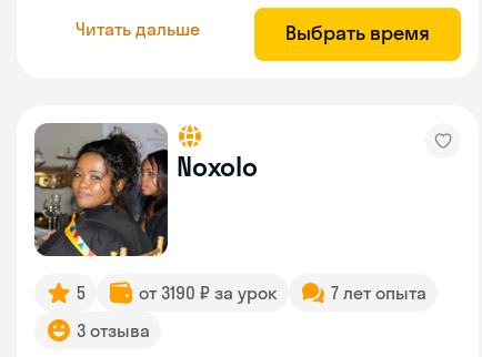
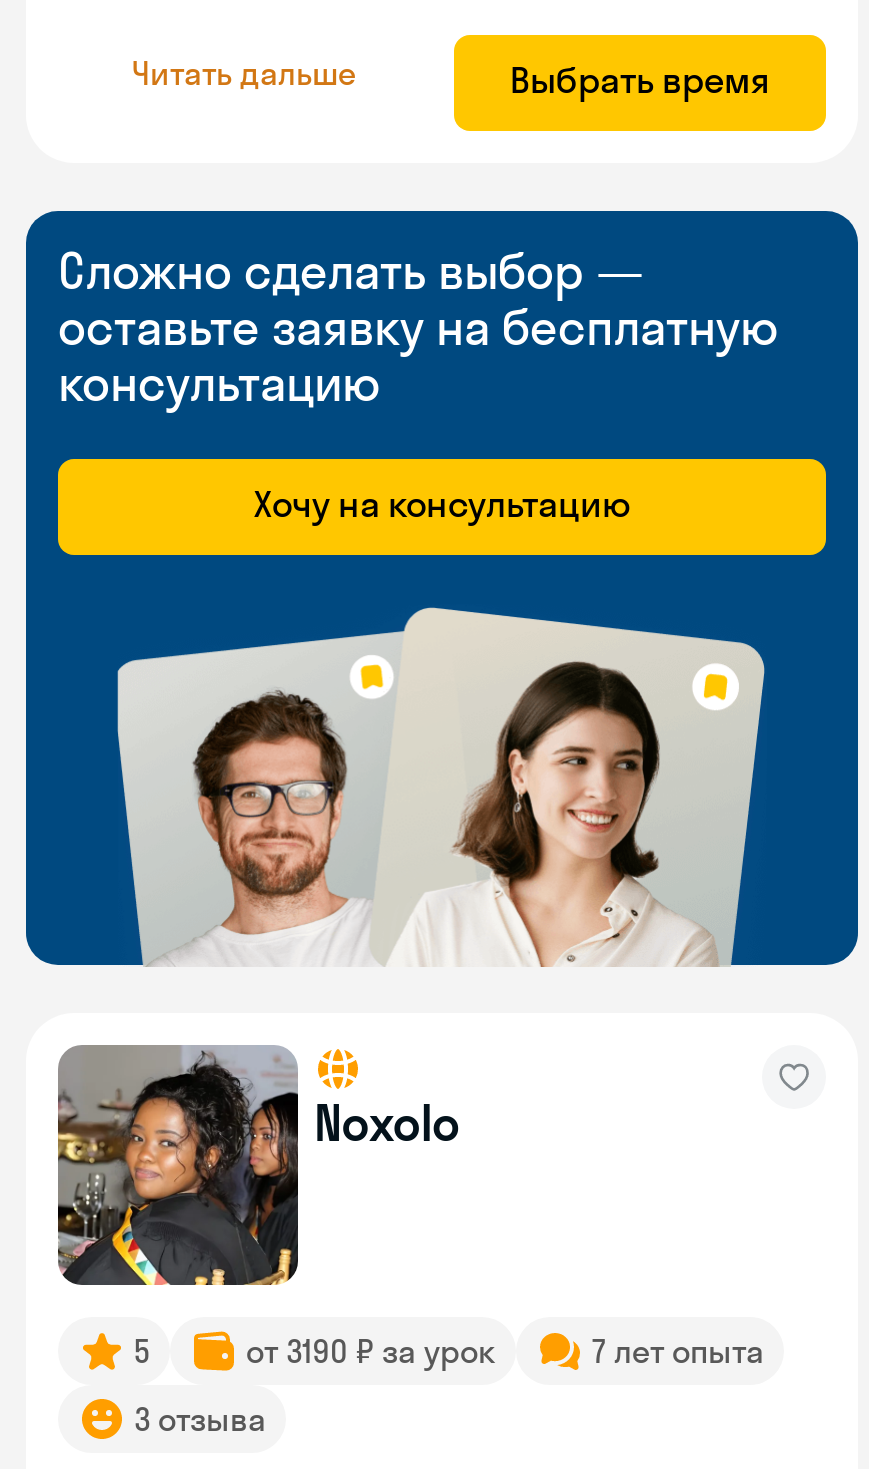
+ [image]
+ Сложно сделать выбор —
+ оставьте заявку на бесплатную
+ консультацию
+ Хочу на консультацию
